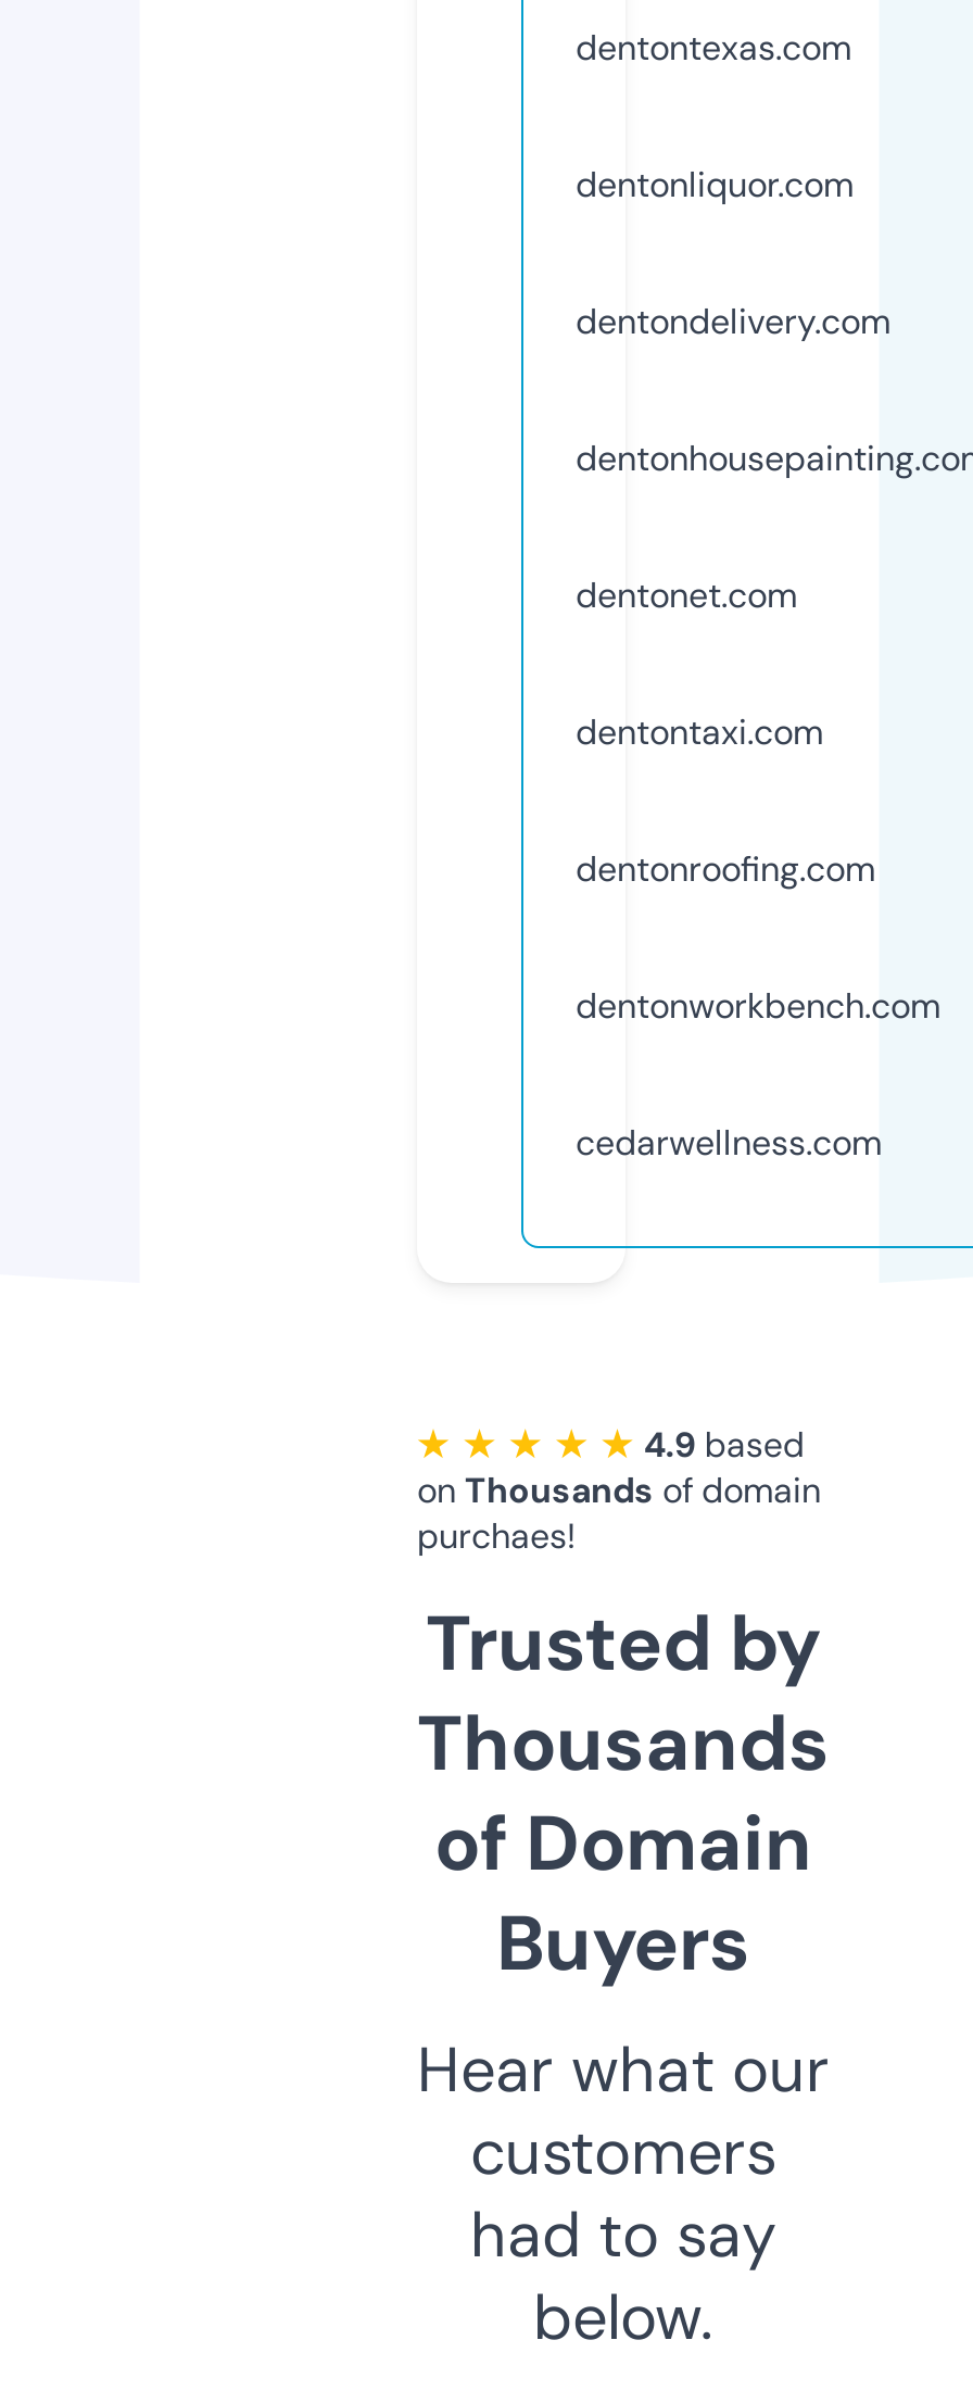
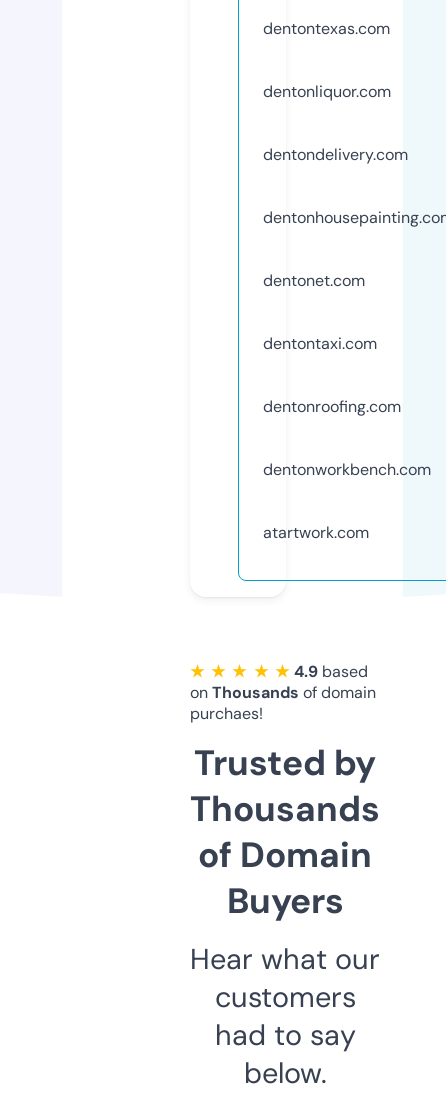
- cedarwellness.com
+ atartwork.com
